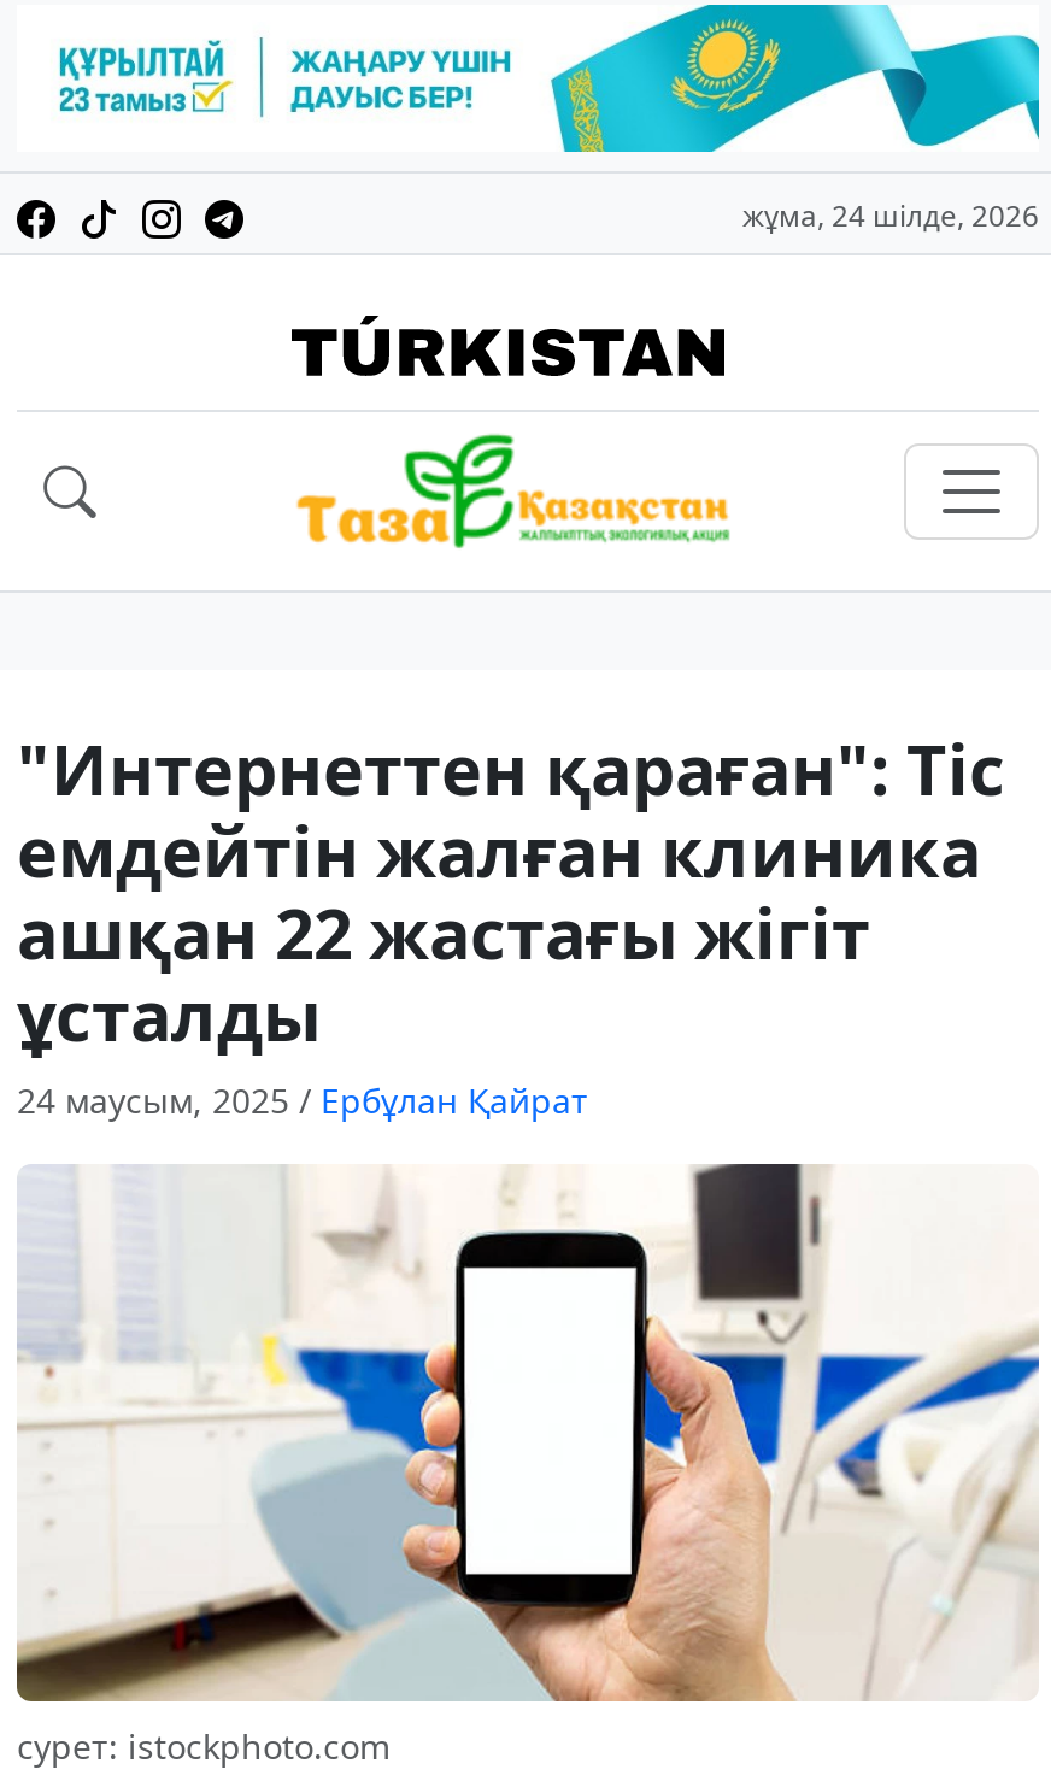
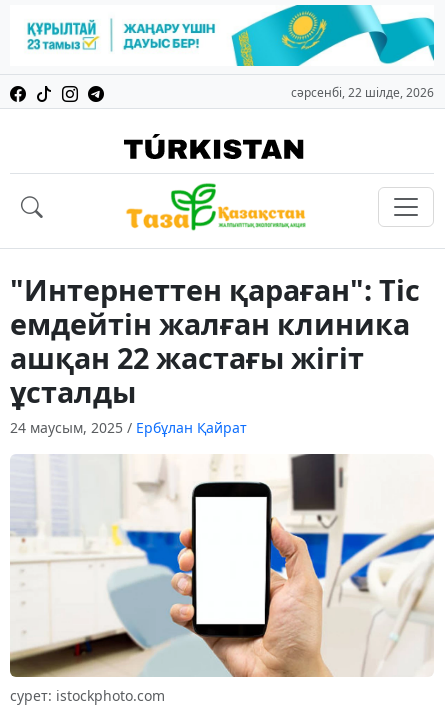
- жұма, 24 шілде, 2026
+ сәрсенбі, 22 шілде, 2026
